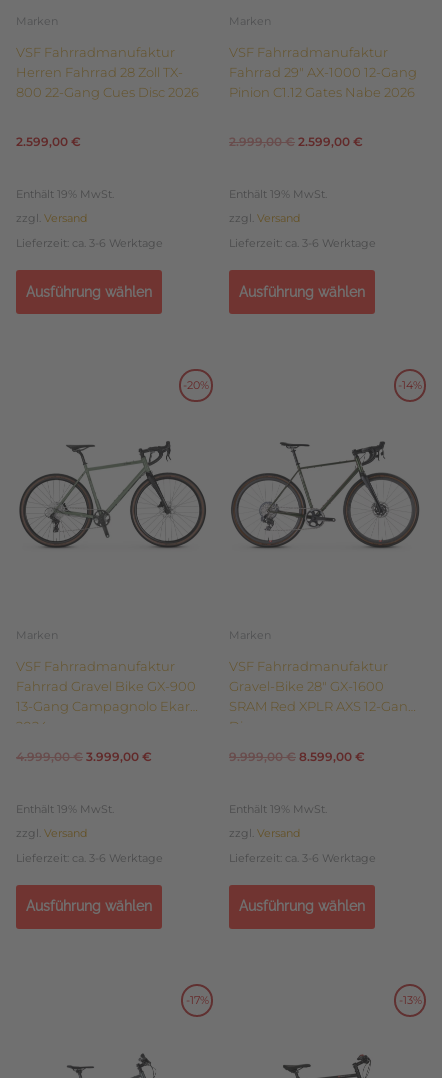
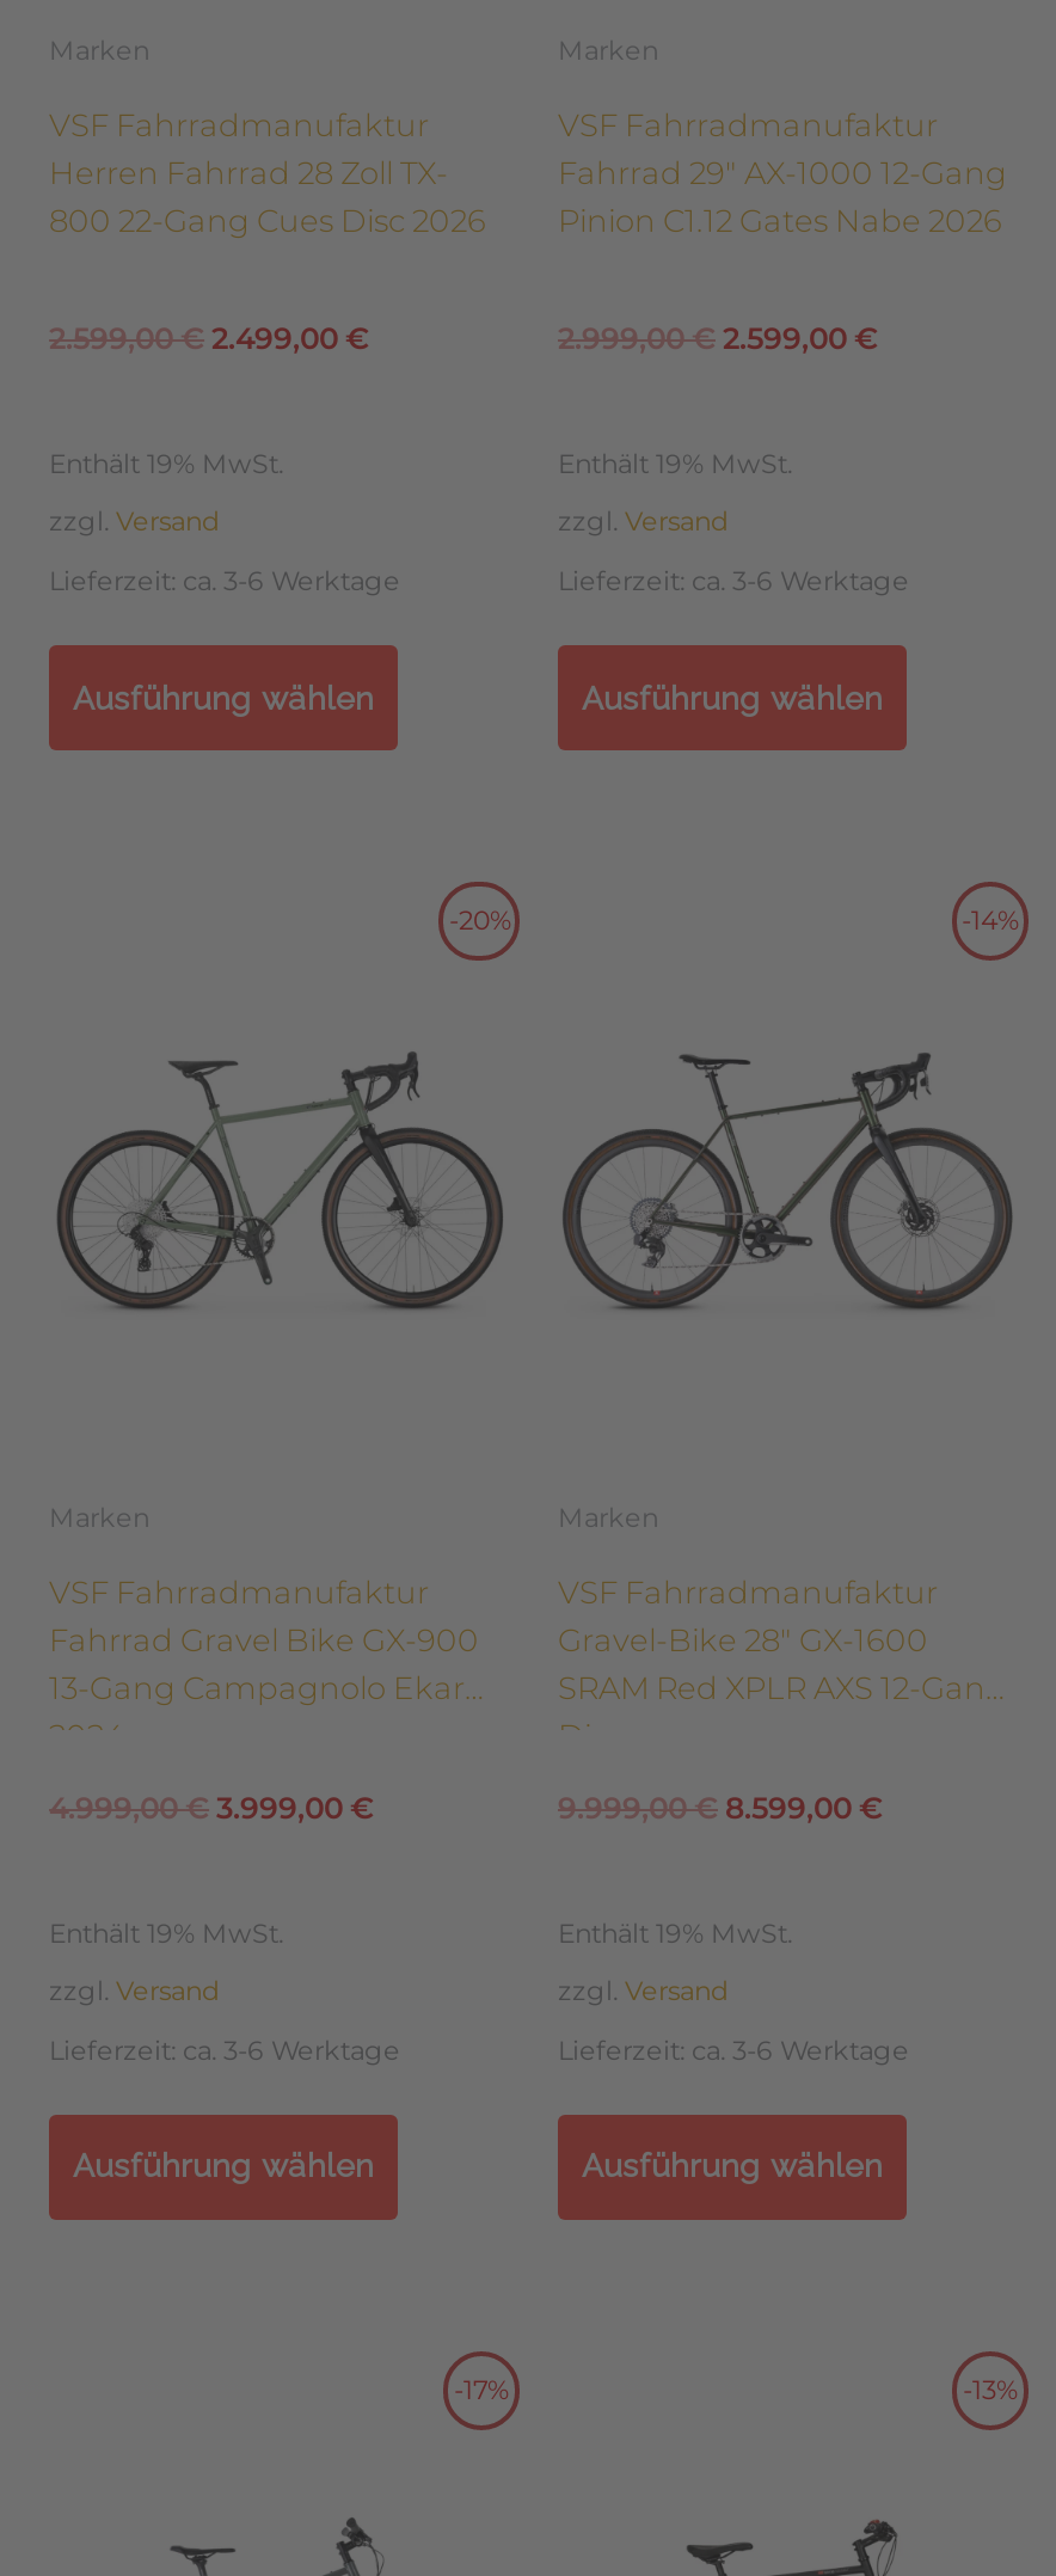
+ 2.499,00 €
